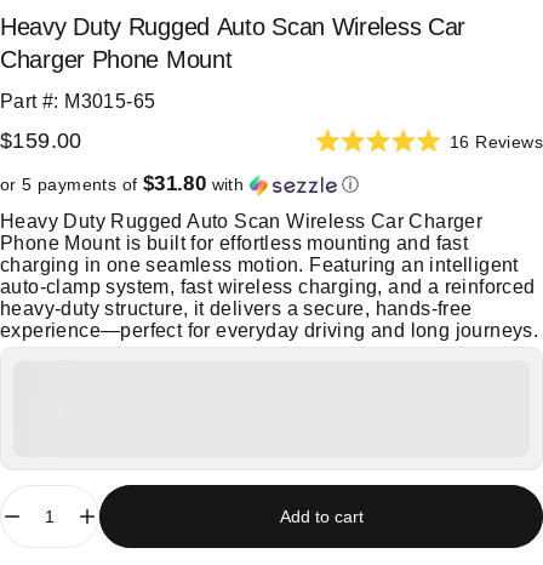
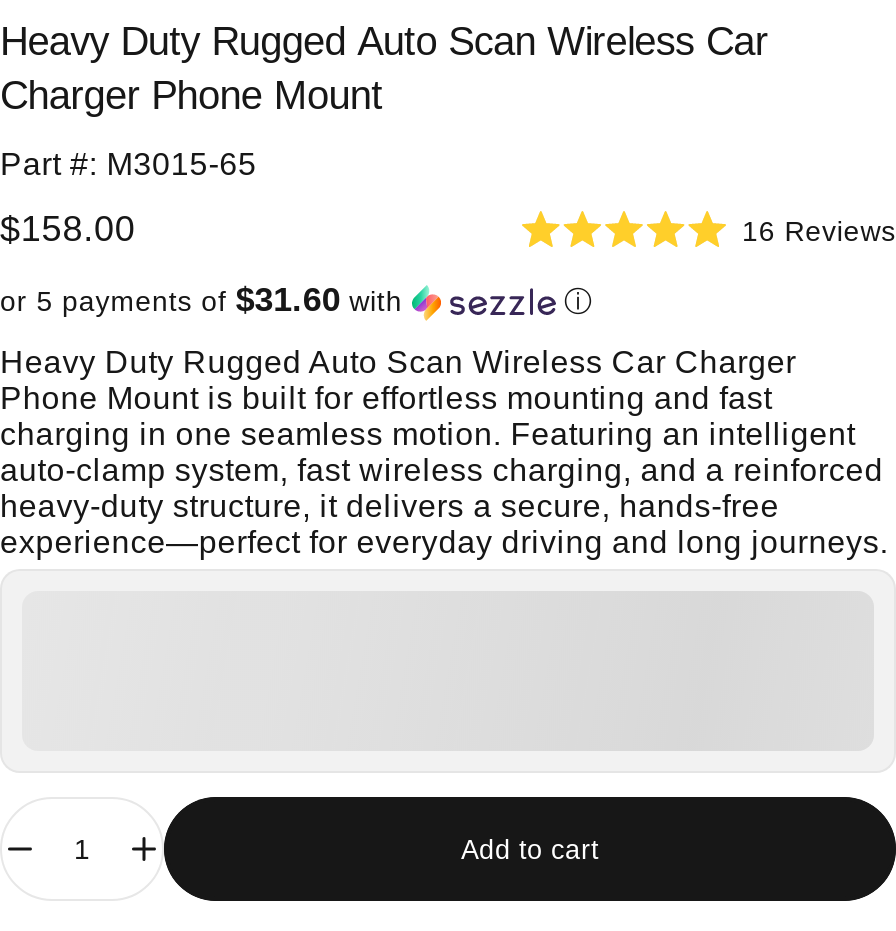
- $159.00
+ $158.00

- or 5 payments of $31.80 with
+ or 5 payments of $31.60 with
